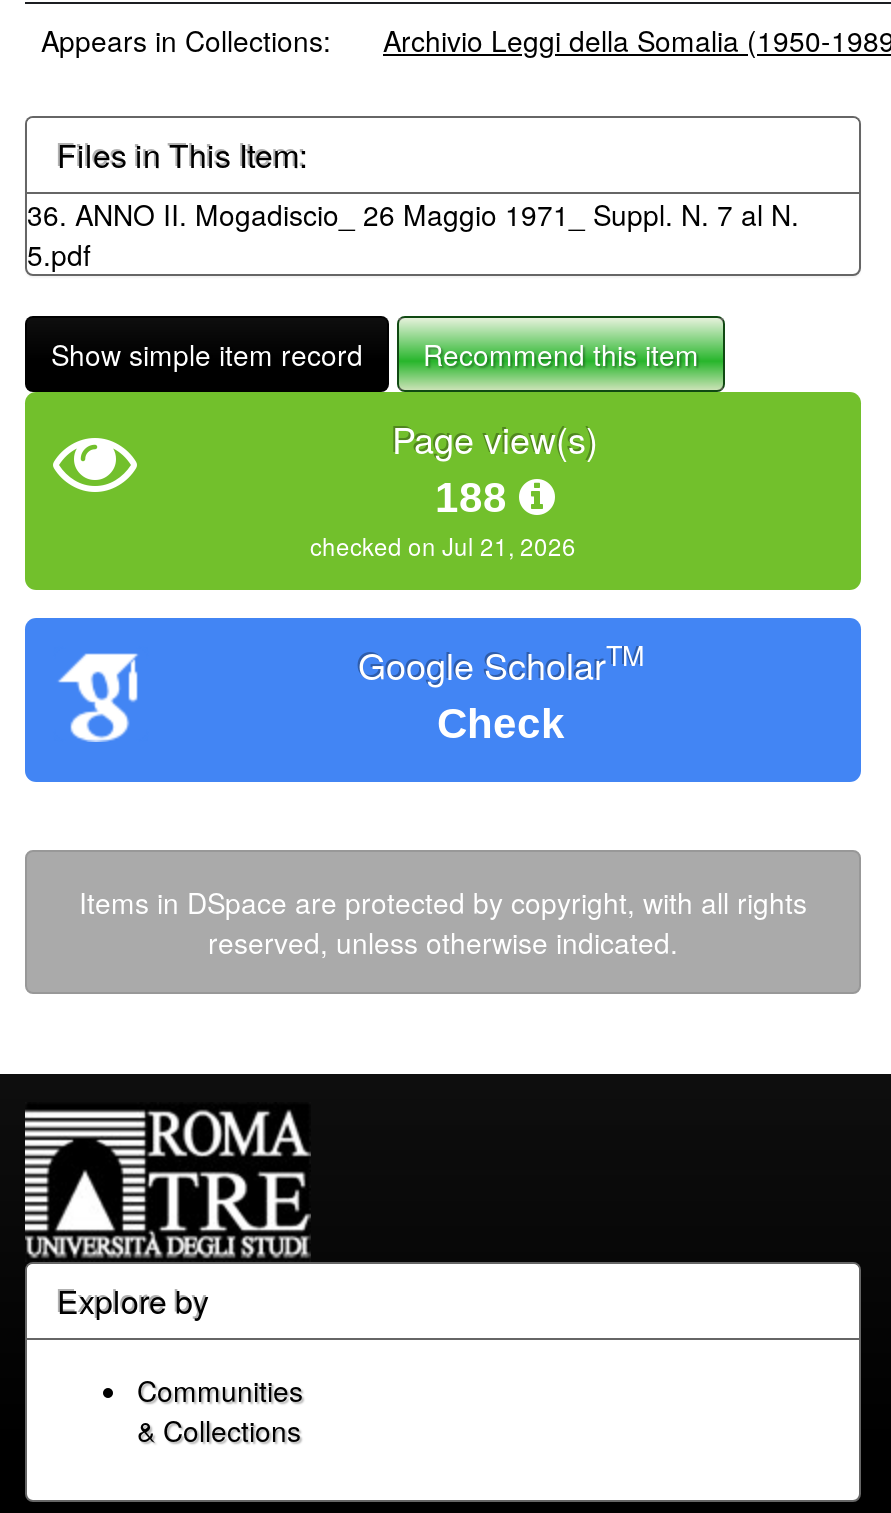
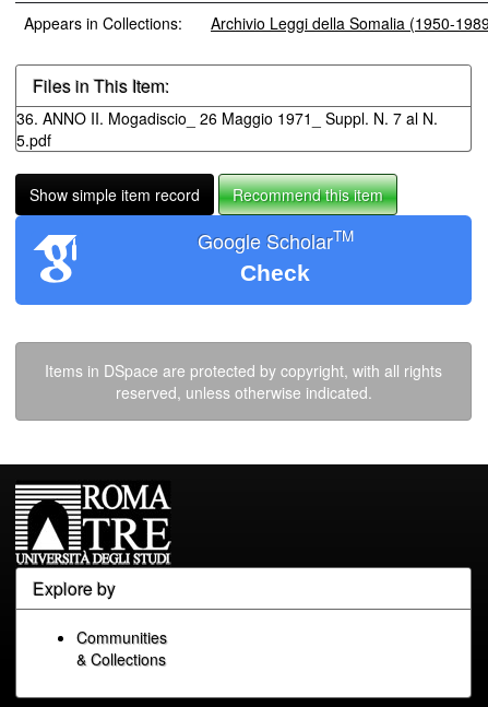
- [image]
- Page view(s)
- 188
- checked on Jul 21, 2026
